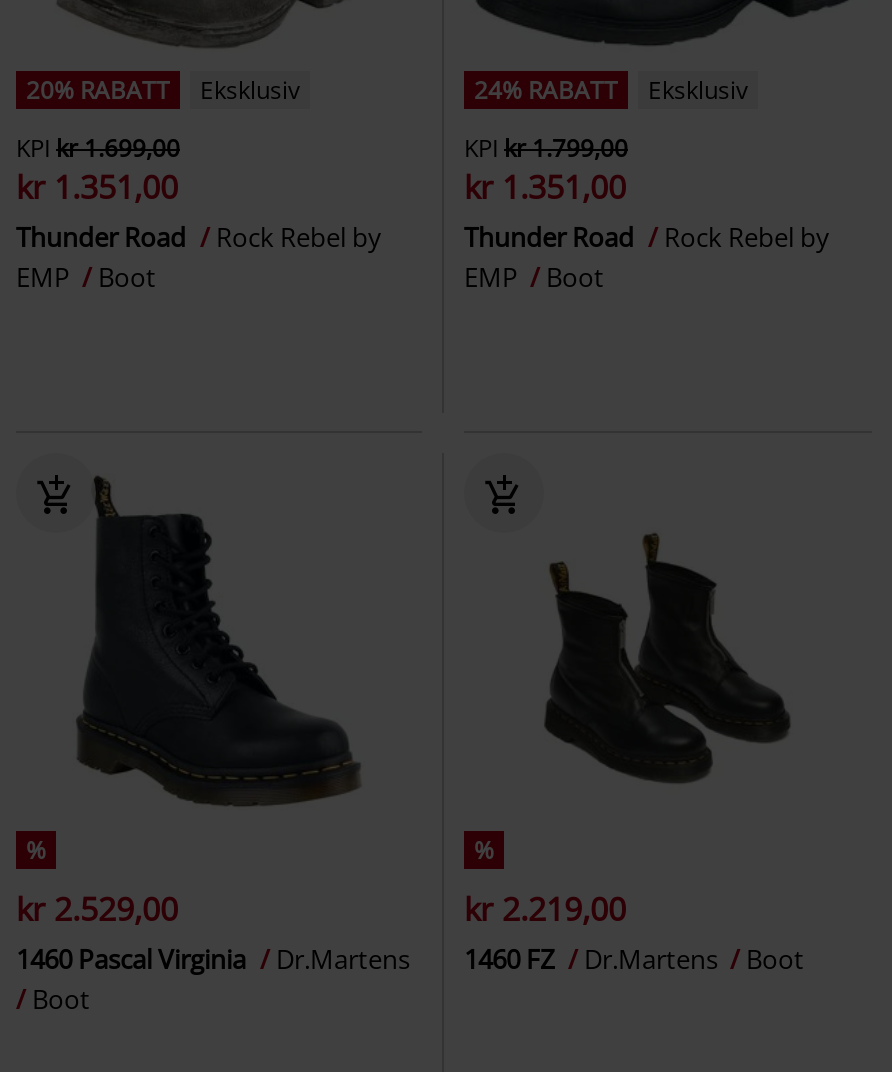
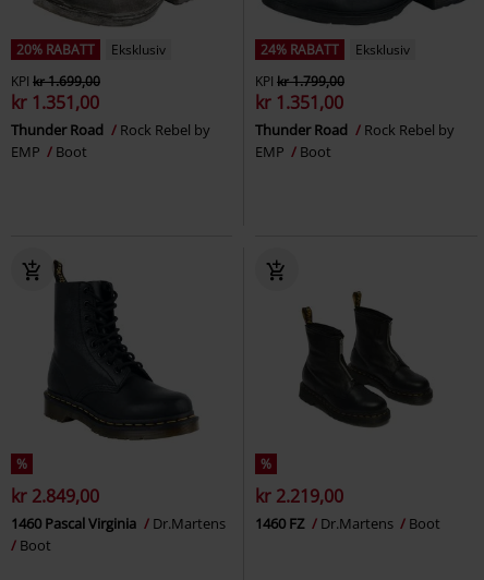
- kr 2.529,00
+ kr 2.849,00
